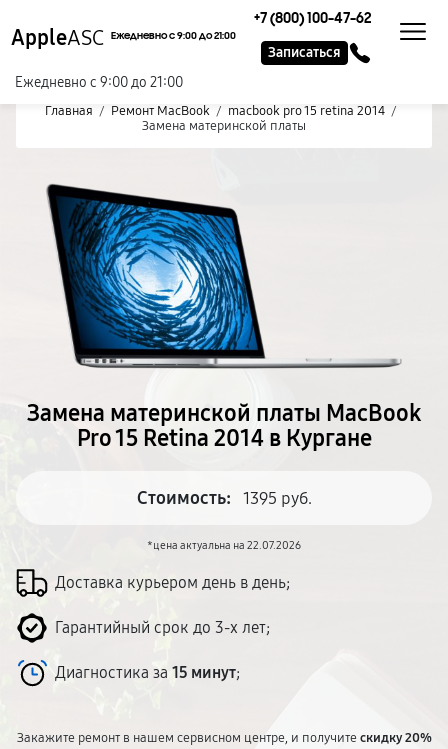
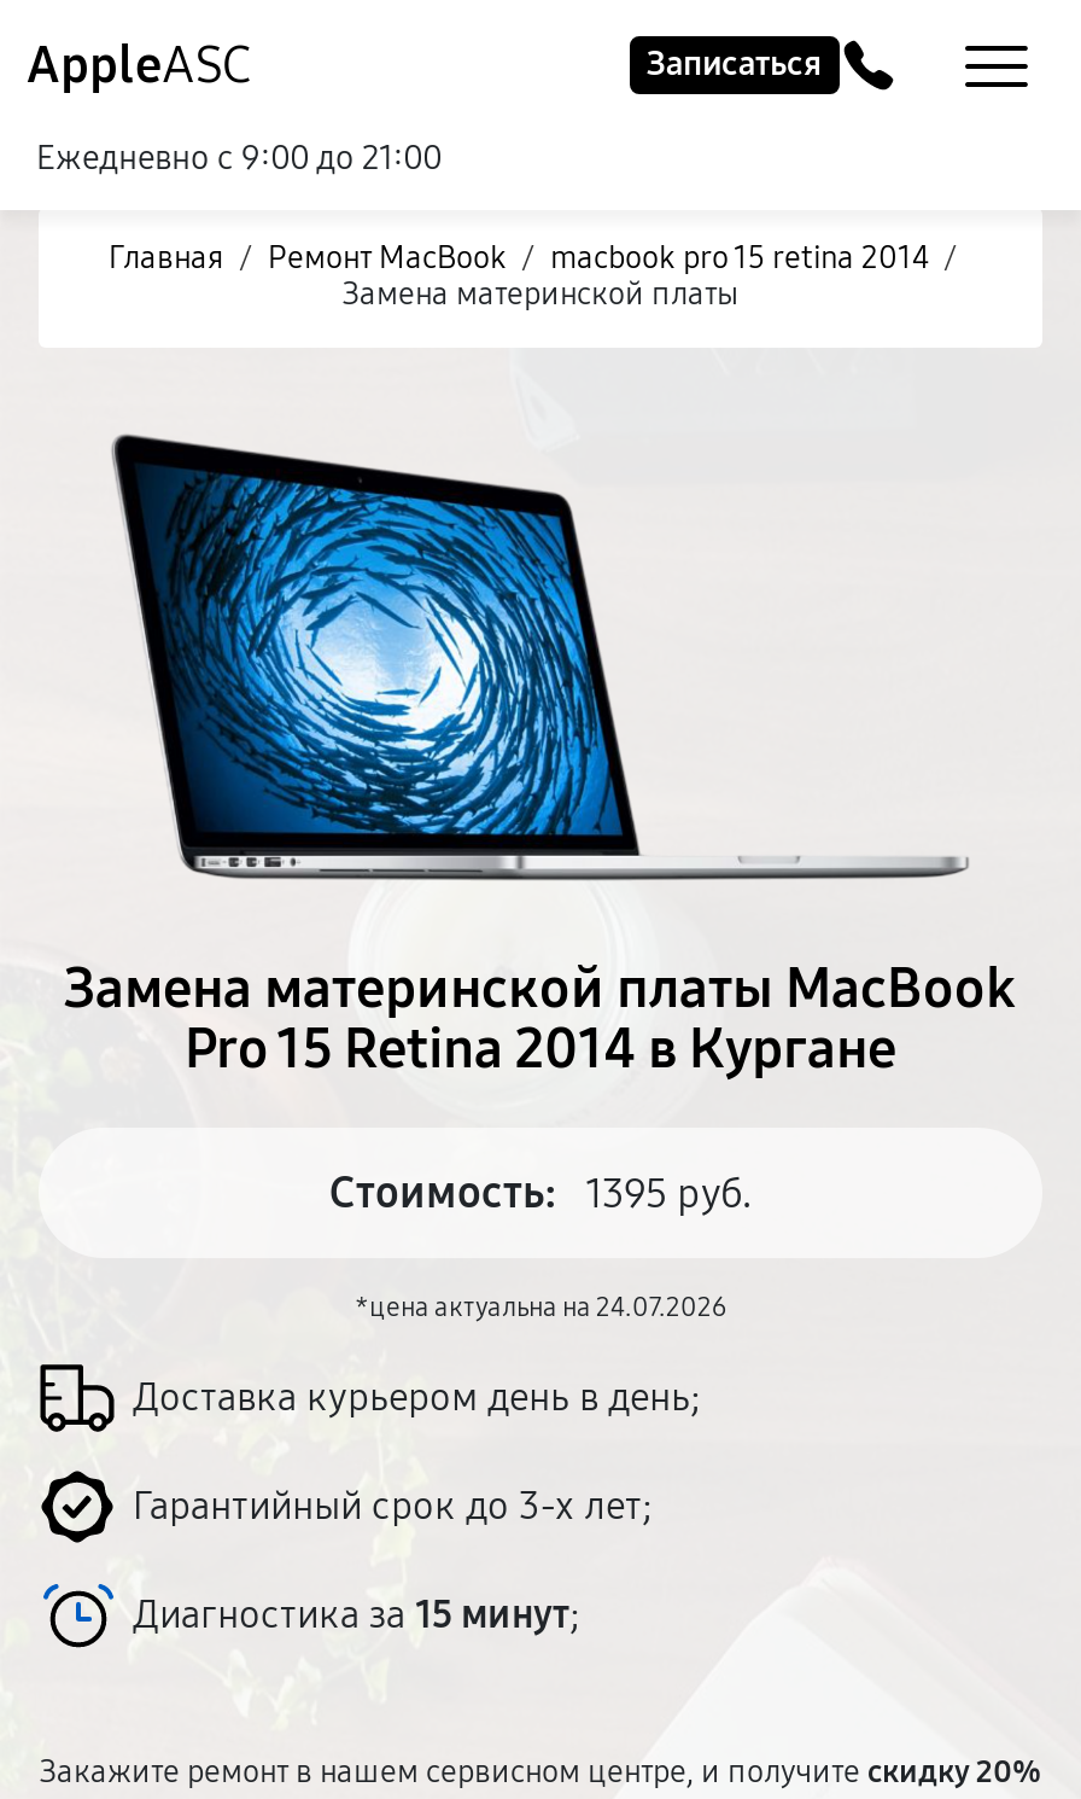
- +7 (800) 100-47-62
- Ежедневно с 9:00 до 21:00

moved up: Записаться

- *цена актуальна на 22.07.2026
+ *цена актуальна на 24.07.2026
